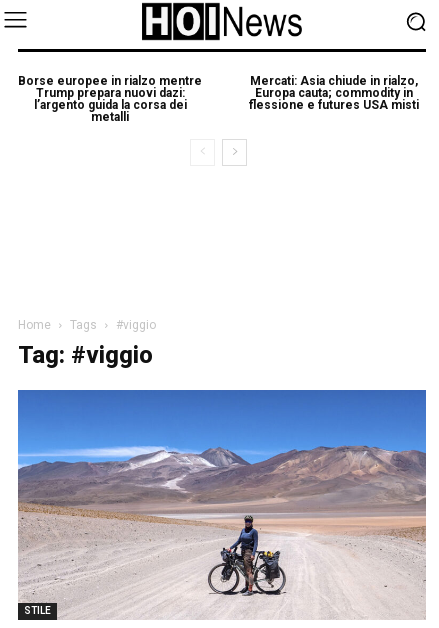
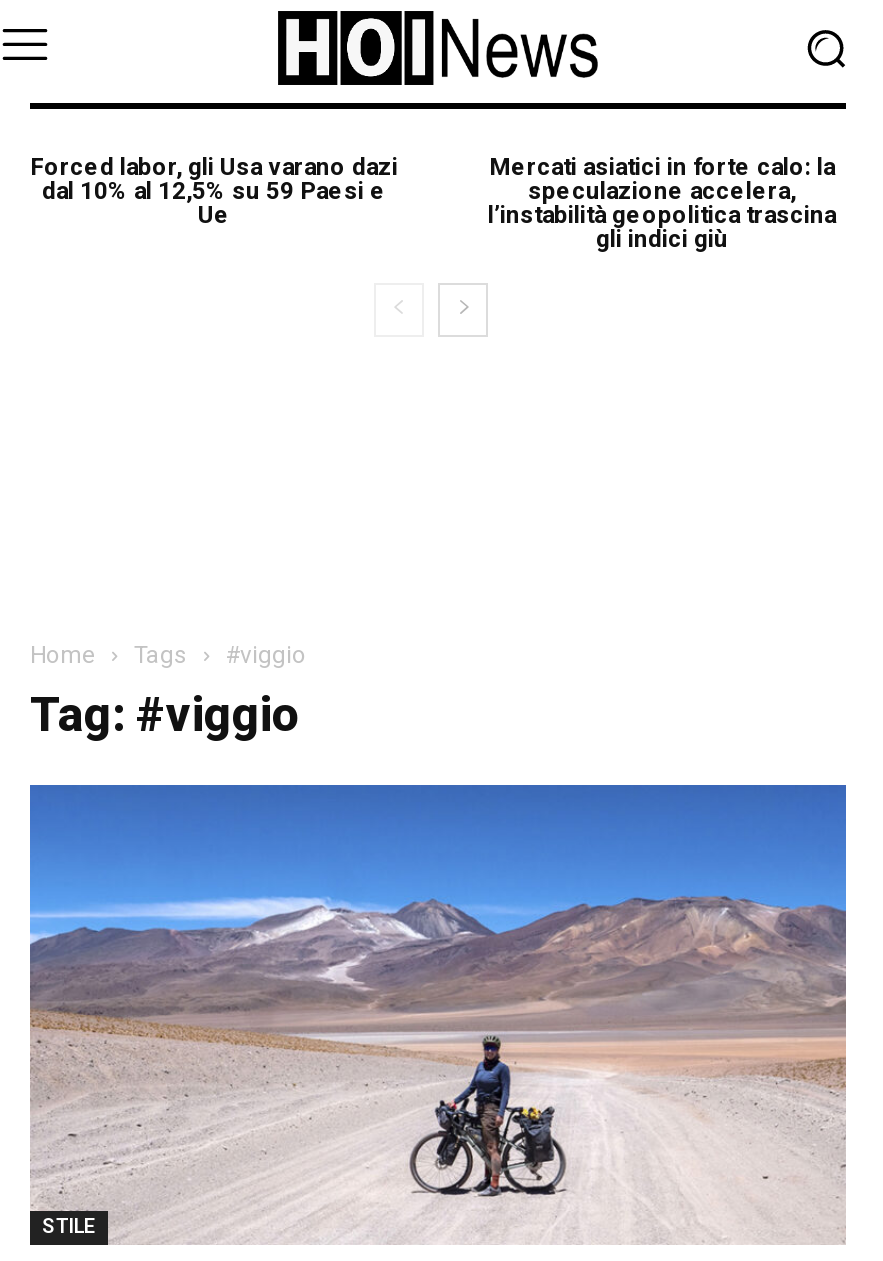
- Borse europee in rialzo mentre
- Trump prepara nuovi dazi:
- l’argento guida la corsa dei
- metalli
+ Forced labor, gli Usa varano dazi
+ dal 10% al 12,5% su 59 Paesi e
+ Ue

- Mercati: Asia chiude in rialzo,
- Europa cauta; commodity in
- flessione e futures USA misti
+ Mercati asiatici in forte calo: la
+ speculazione accelera,
+ l’instabilità geopolitica trascina
+ gli indici giù
